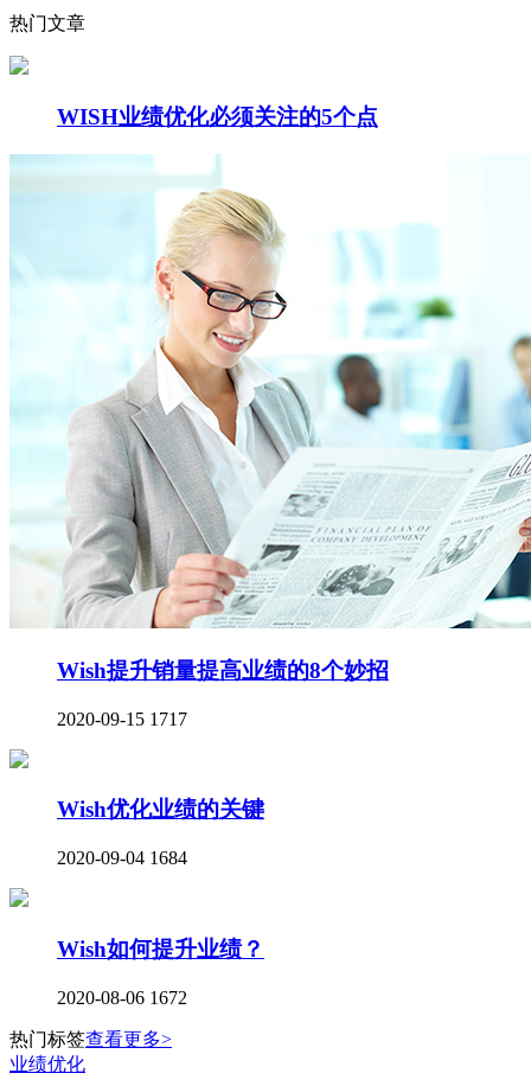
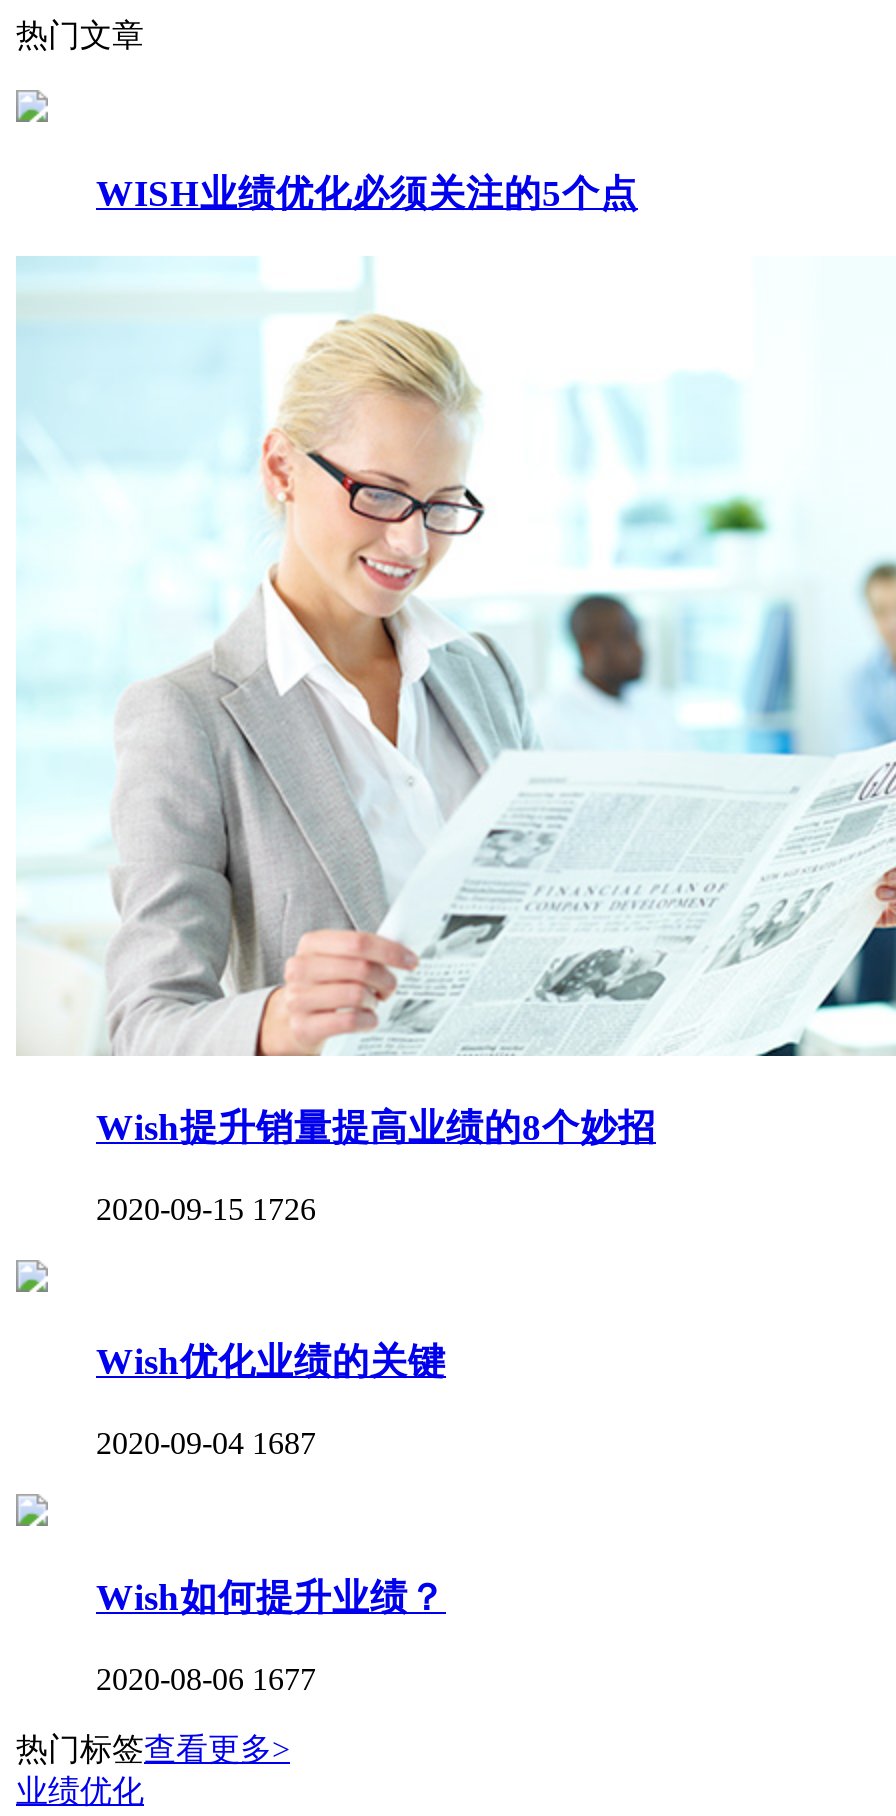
- 2020-09-15 1717
+ 2020-09-15 1726

- 2020-09-04 1684
+ 2020-09-04 1687

- 2020-08-06 1672
+ 2020-08-06 1677
